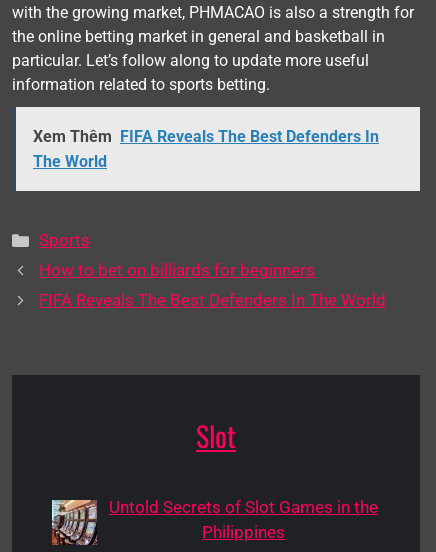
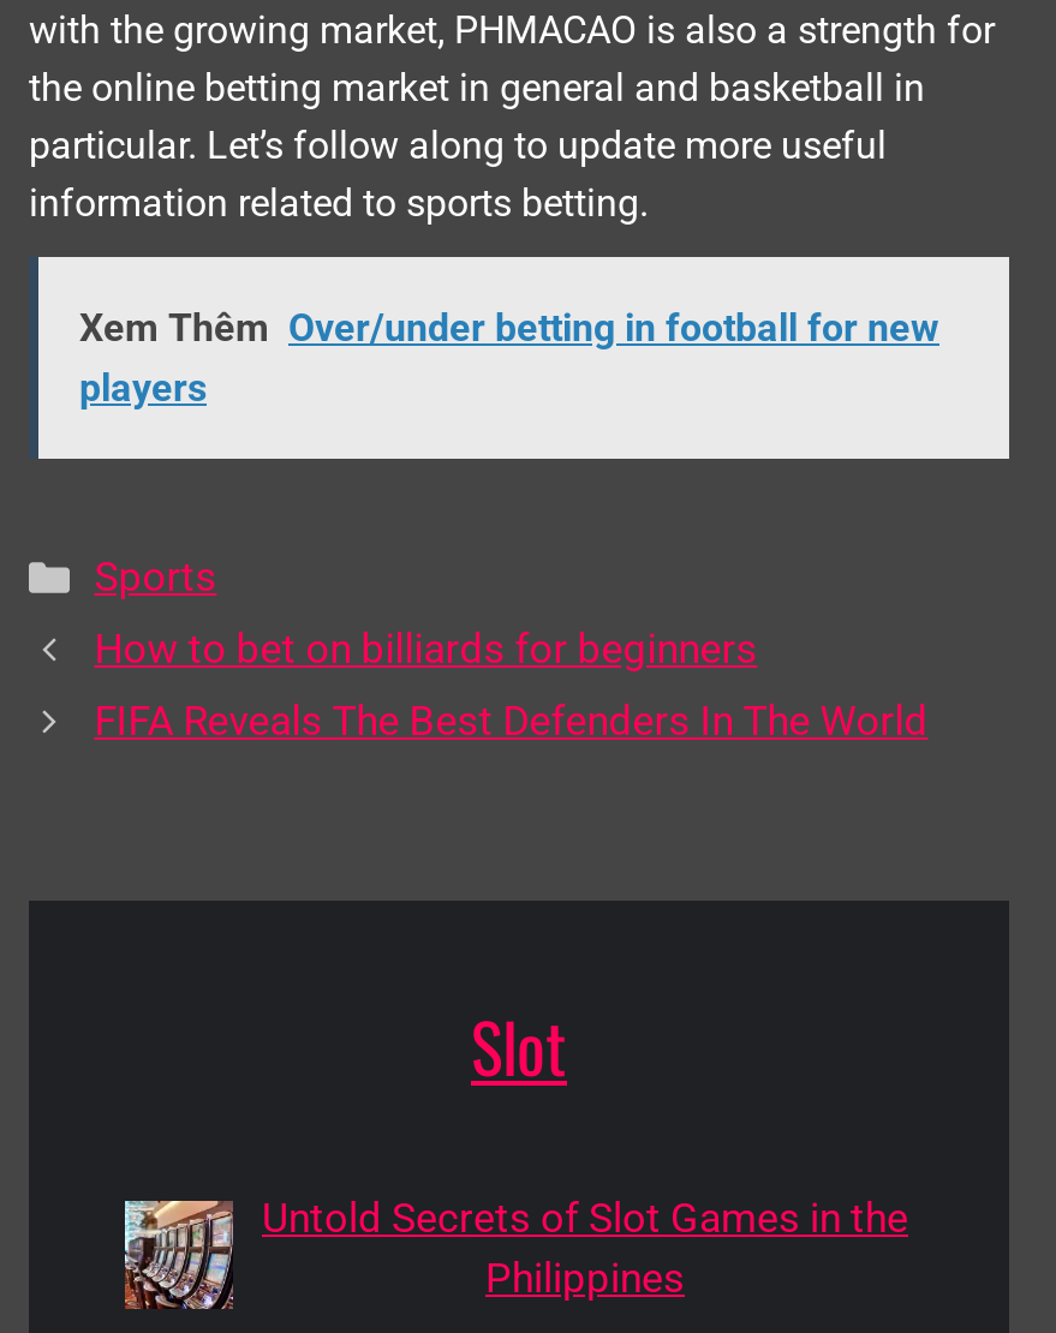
- Xem Thêm FIFA Reveals The Best Defenders In
- The World
+ Xem Thêm Over/under betting in football for new
+ players
